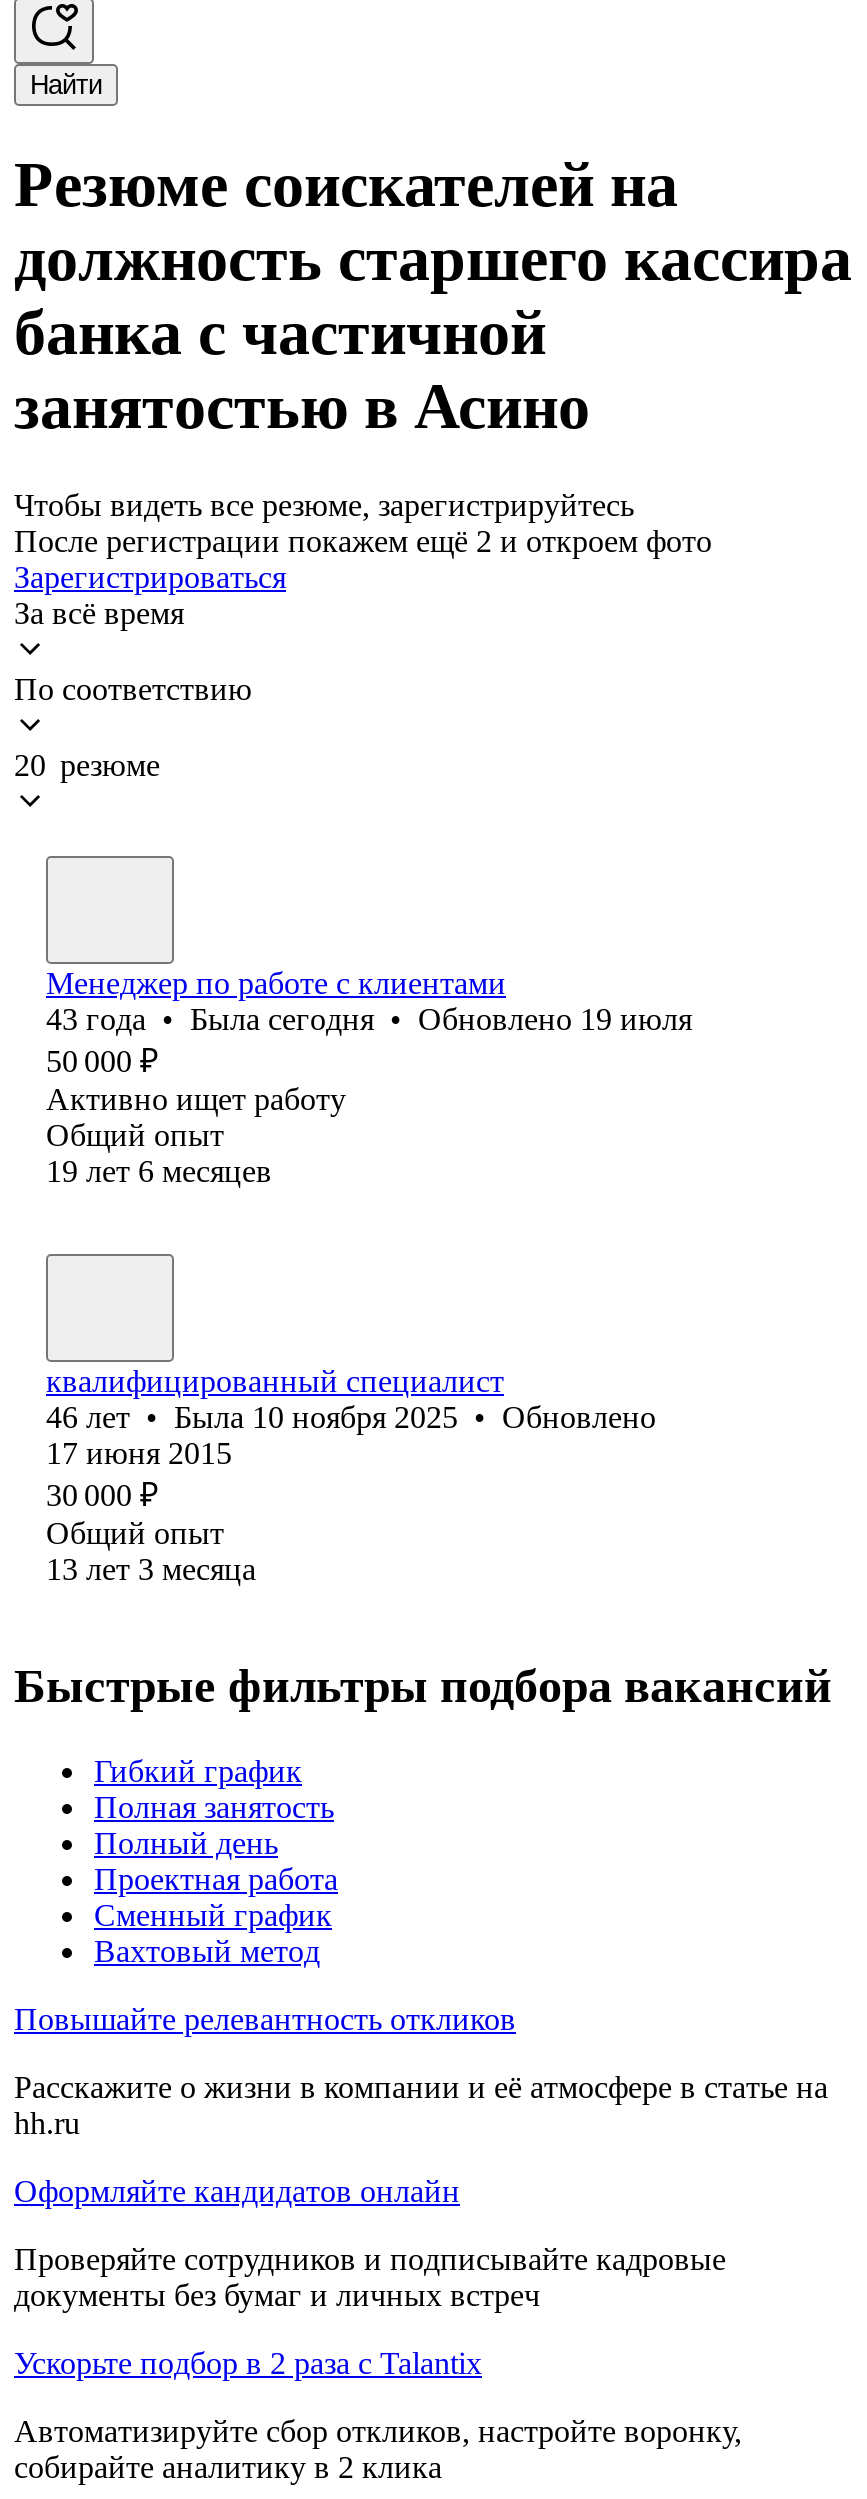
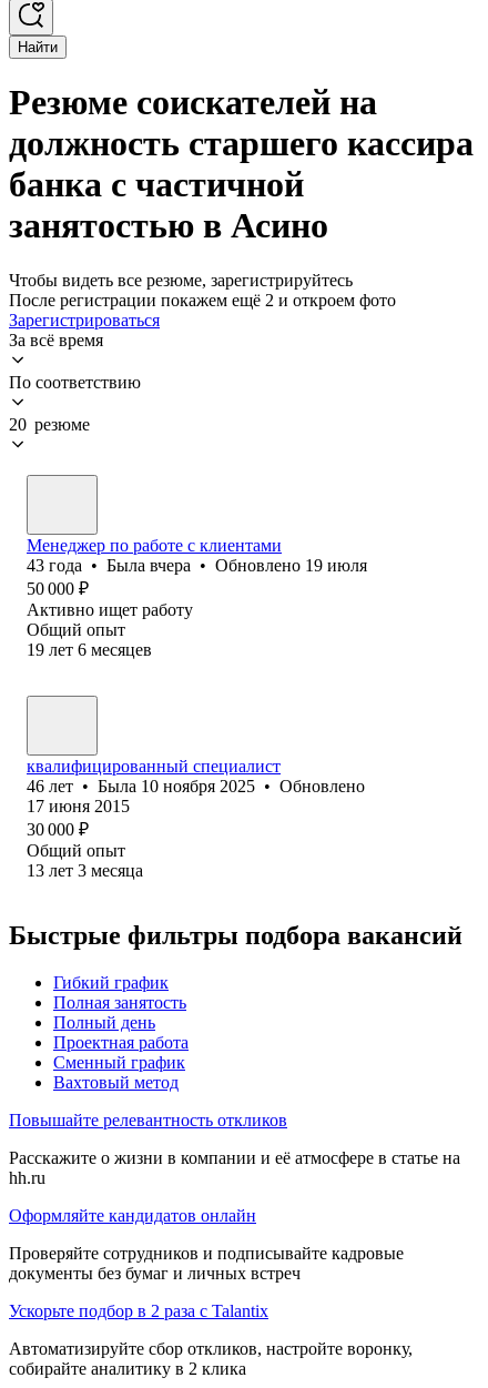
- 43 года • Была сегодня • Обновлено 19 июля
+ 43 года • Была вчера • Обновлено 19 июля
